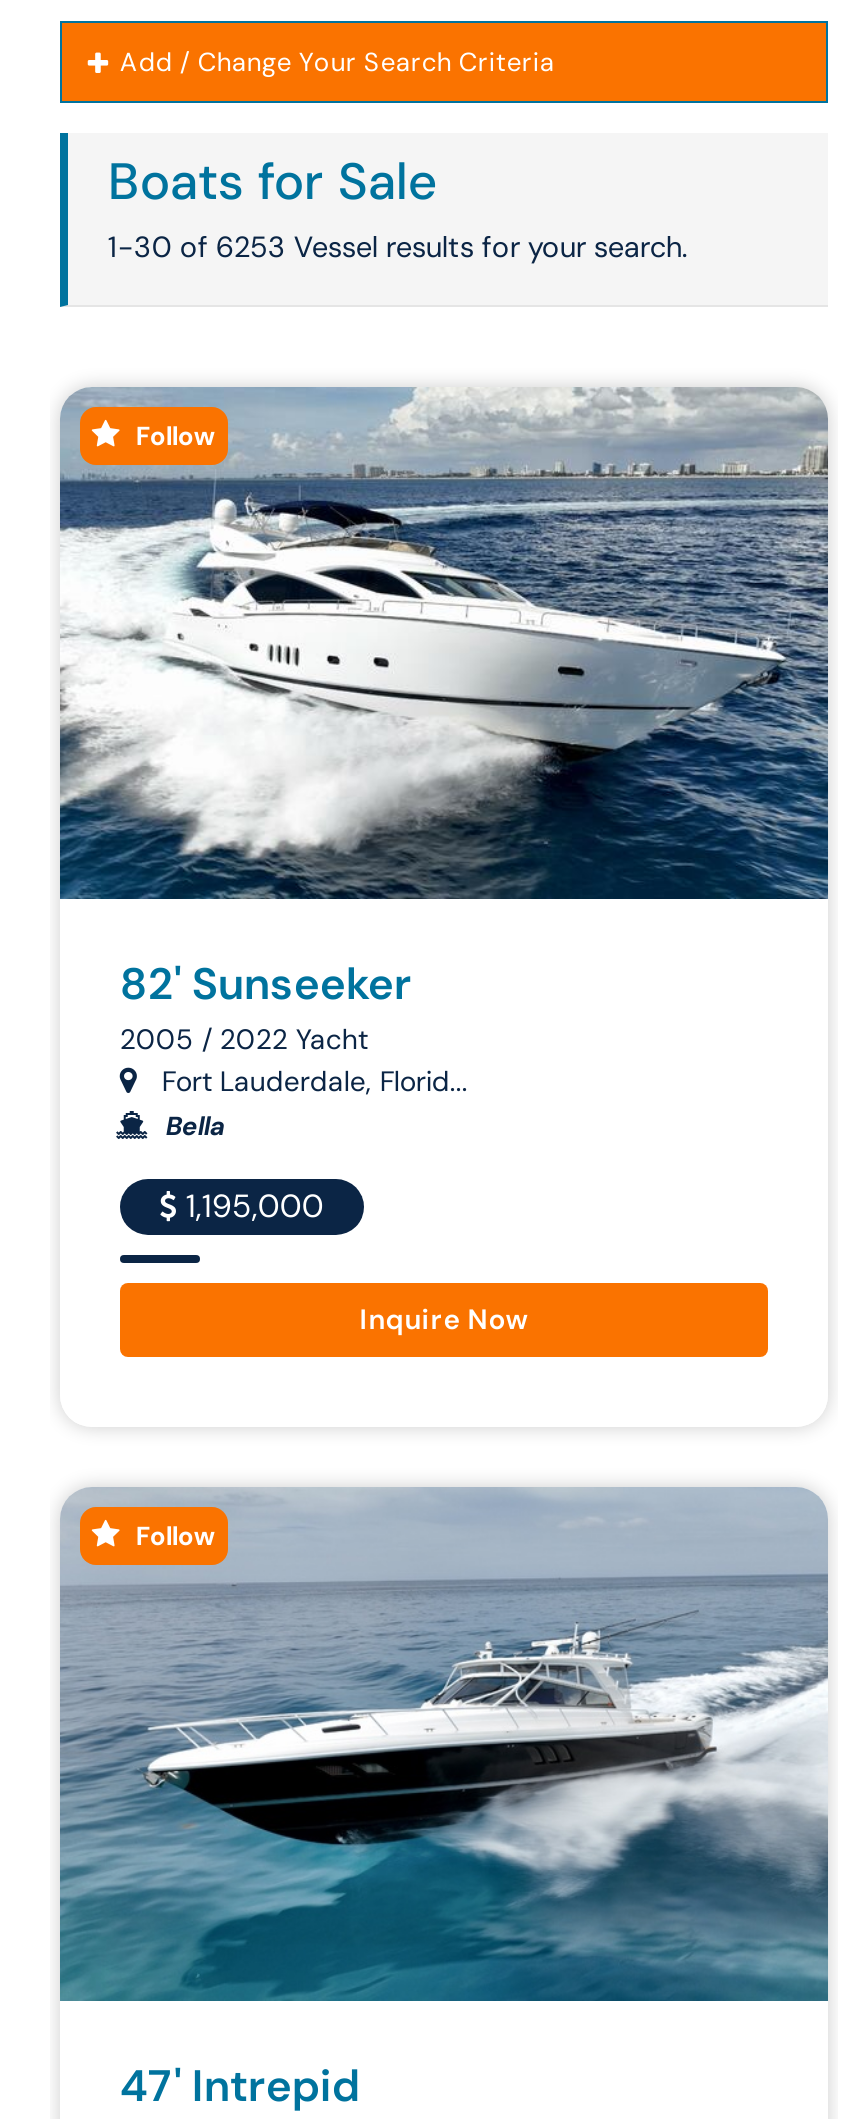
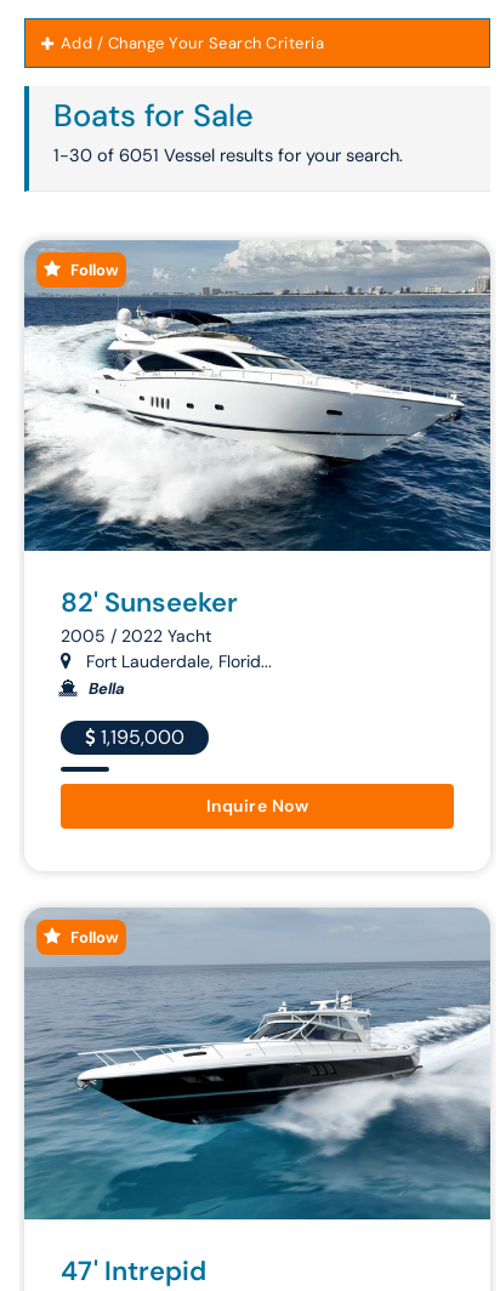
- 1-30 of 6253 Vessel results for your search.
+ 1-30 of 6051 Vessel results for your search.
